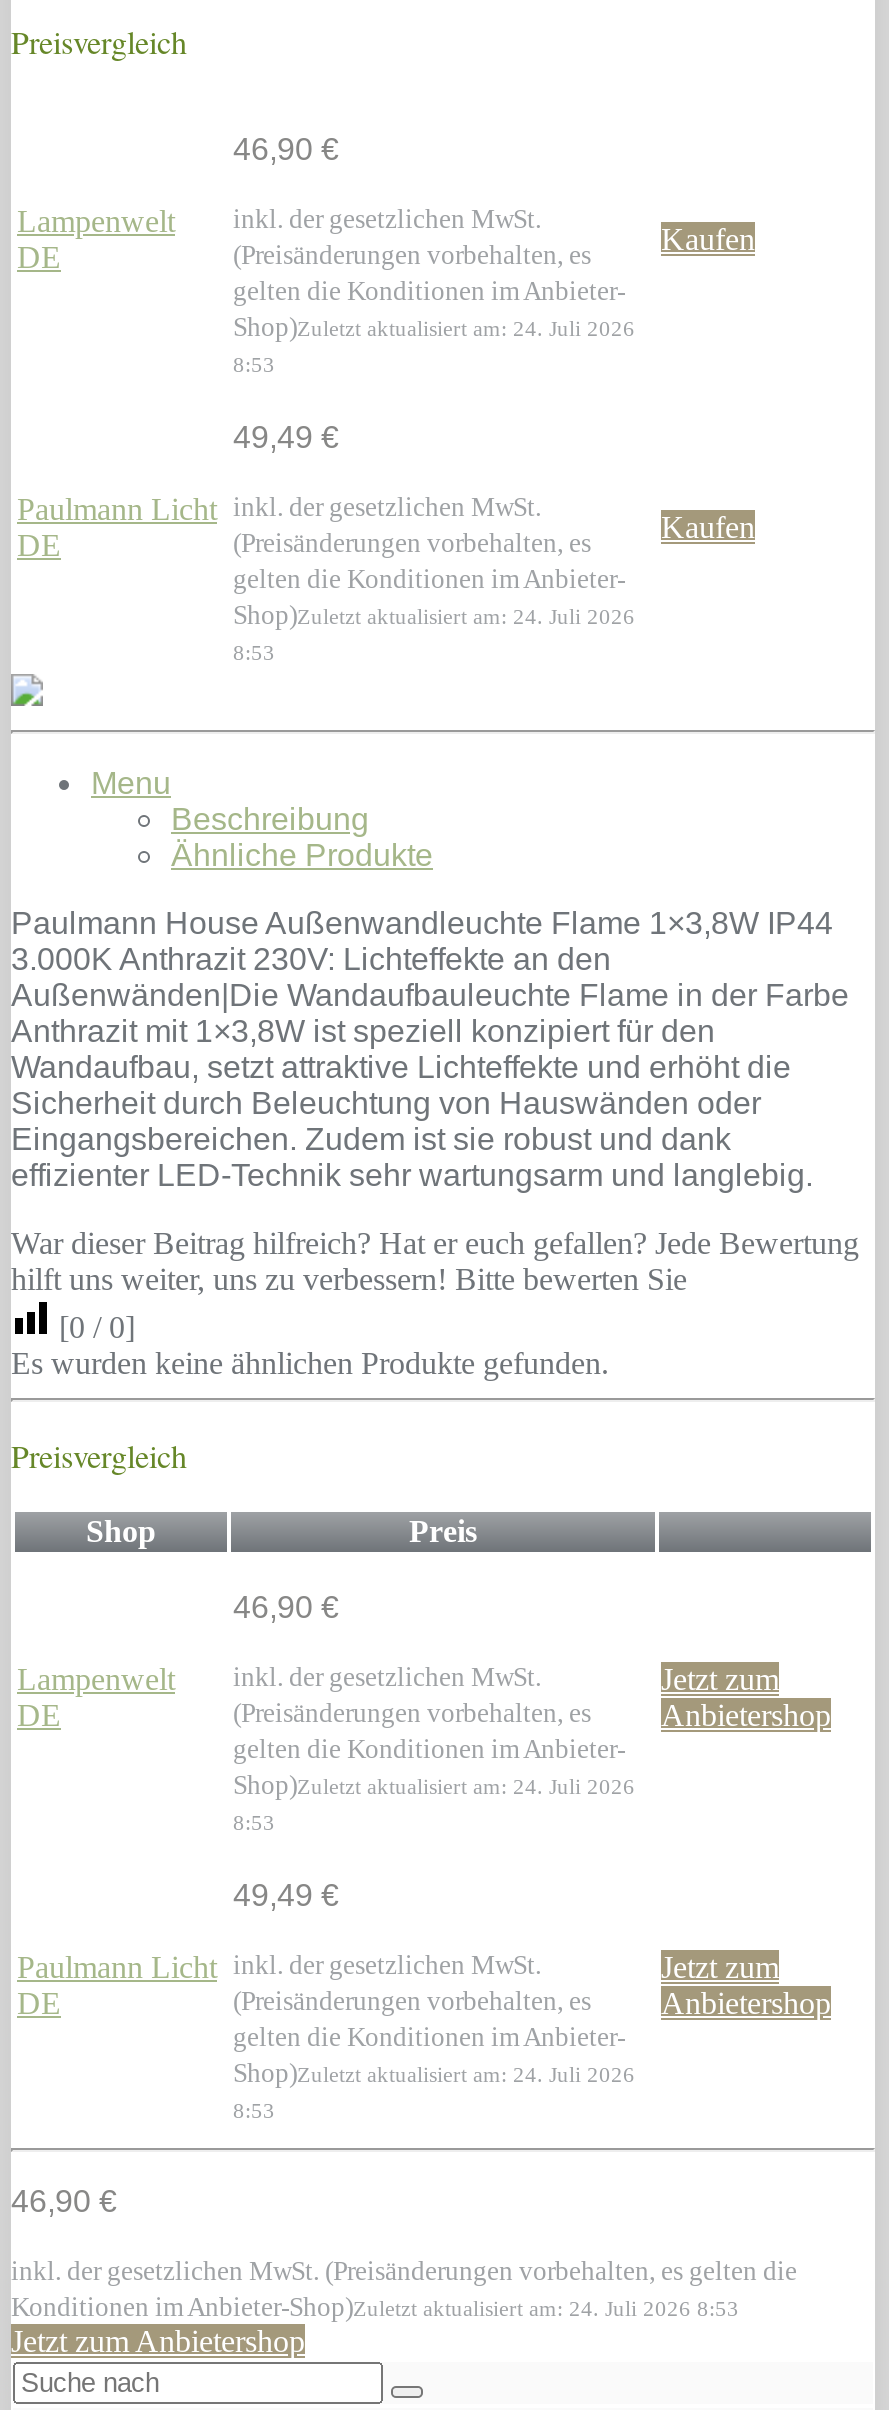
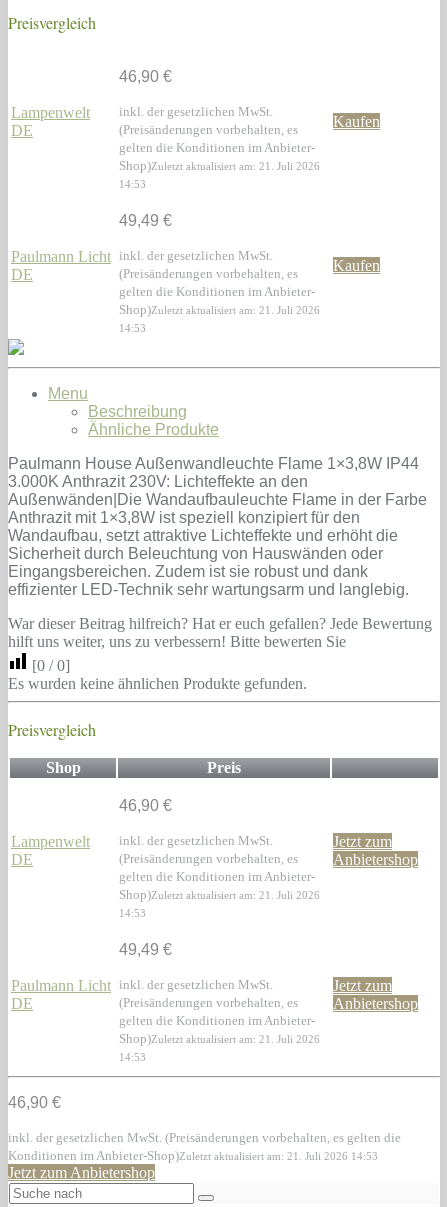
- Shop)Zuletzt aktualisiert am: 24. Juli 2026
+ Shop)Zuletzt aktualisiert am: 21. Juli 2026

- 8:53
+ 14:53

- Shop)Zuletzt aktualisiert am: 24. Juli 2026
+ Shop)Zuletzt aktualisiert am: 21. Juli 2026

- 8:53
+ 14:53

- Shop)Zuletzt aktualisiert am: 24. Juli 2026
+ Shop)Zuletzt aktualisiert am: 21. Juli 2026

- 8:53
+ 14:53

- Shop)Zuletzt aktualisiert am: 24. Juli 2026
+ Shop)Zuletzt aktualisiert am: 21. Juli 2026

- 8:53
+ 14:53

- Konditionen im Anbieter-Shop)Zuletzt aktualisiert am: 24. Juli 2026 8:53
+ Konditionen im Anbieter-Shop)Zuletzt aktualisiert am: 21. Juli 2026 14:53
